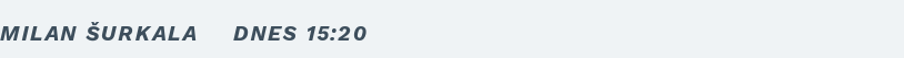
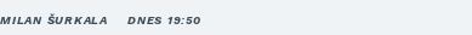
- MILAN ŠURKALA DNES 15:20
+ MILAN ŠURKALA DNES 19:50
